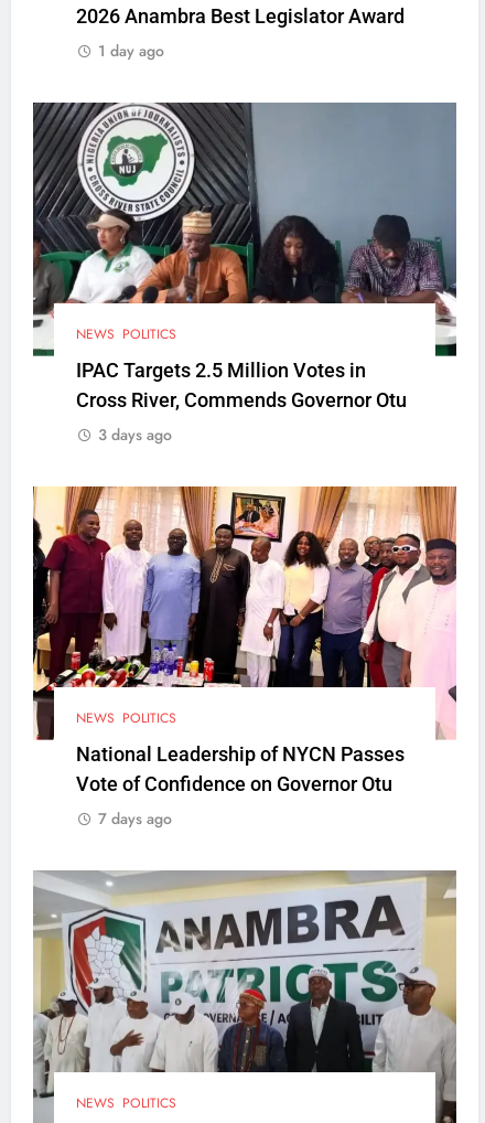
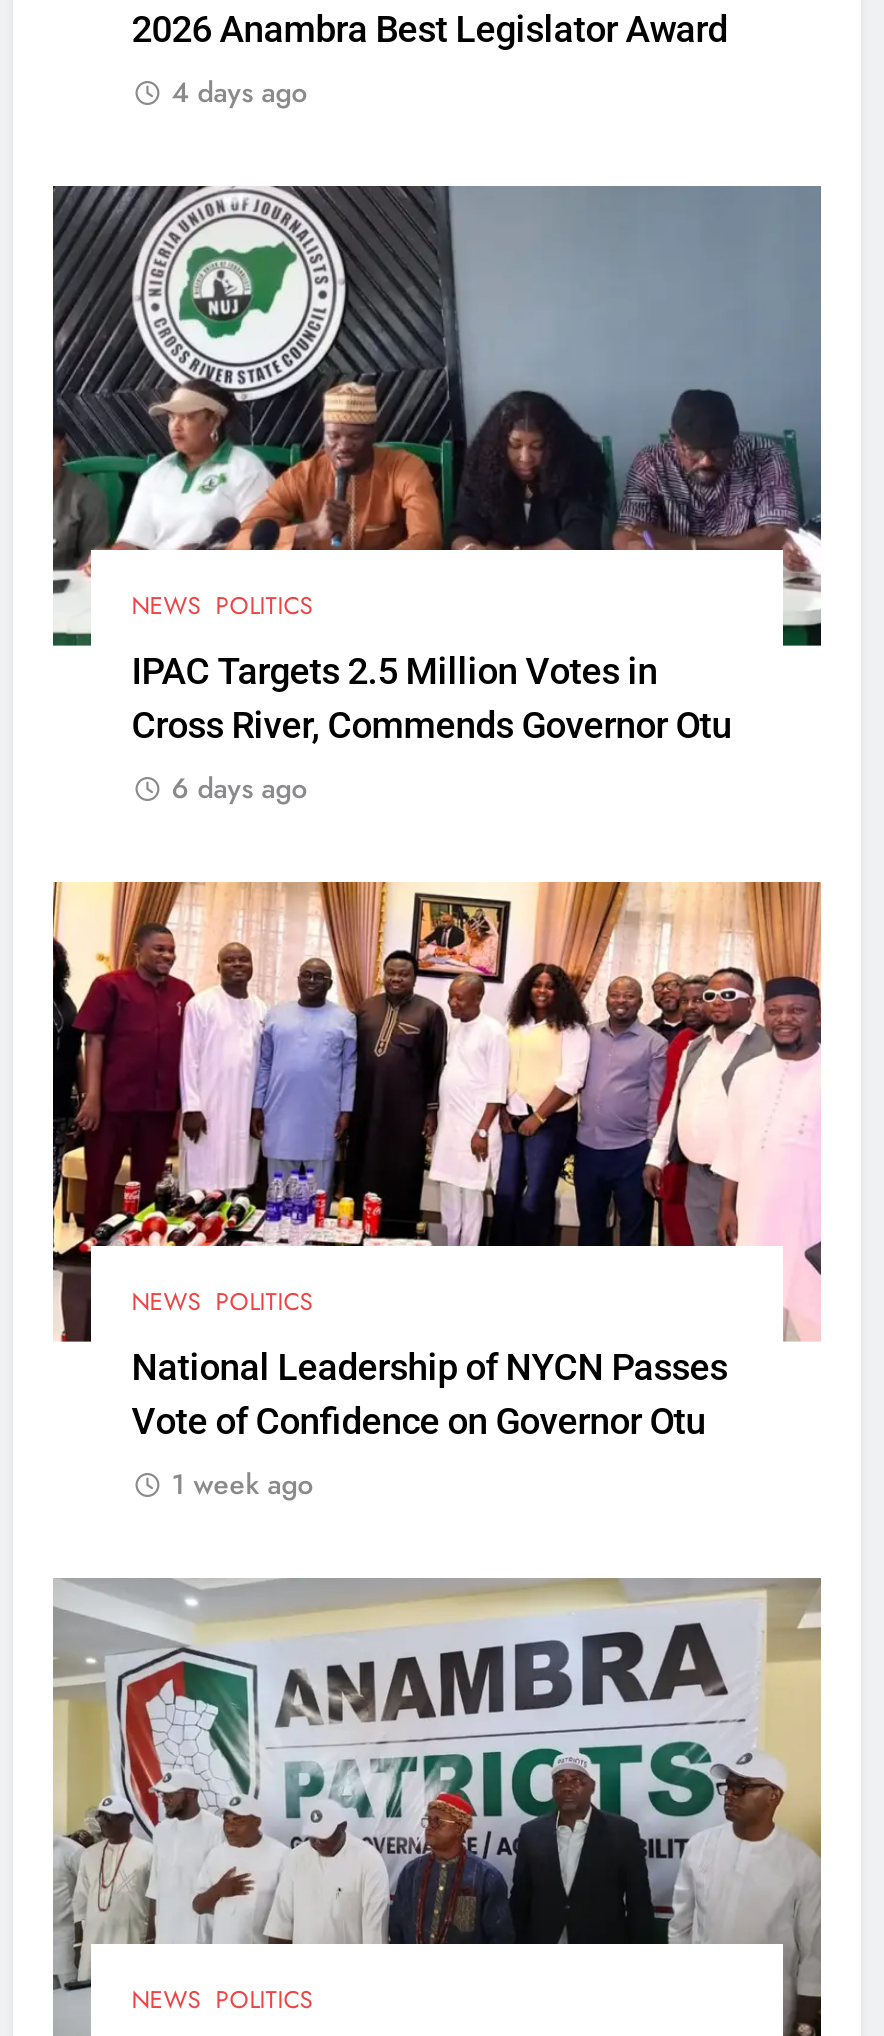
- 1 day ago
+ 4 days ago

- 3 days ago
+ 6 days ago

- 7 days ago
+ 1 week ago
